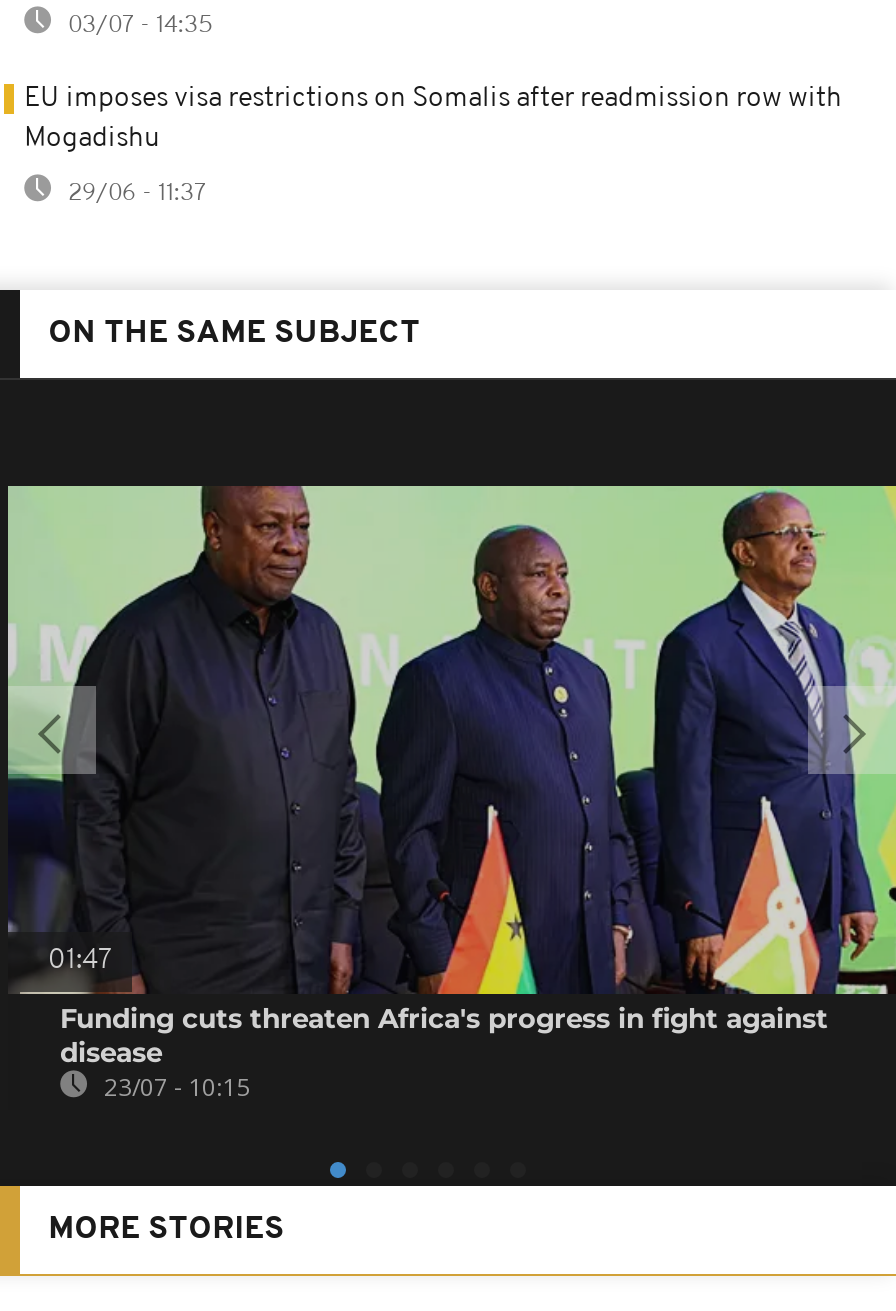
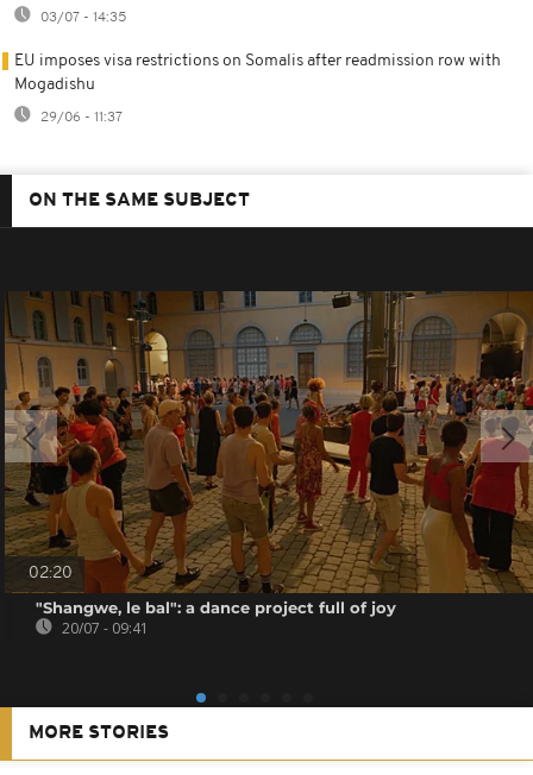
- [image]
- 01:47
+ [image]
+ 02:20

- Funding cuts threaten Africa's progress in fight against
- disease
- 23/07 - 10:15
+ "Shangwe, le bal": a dance project full of joy
+ 20/07 - 09:41
